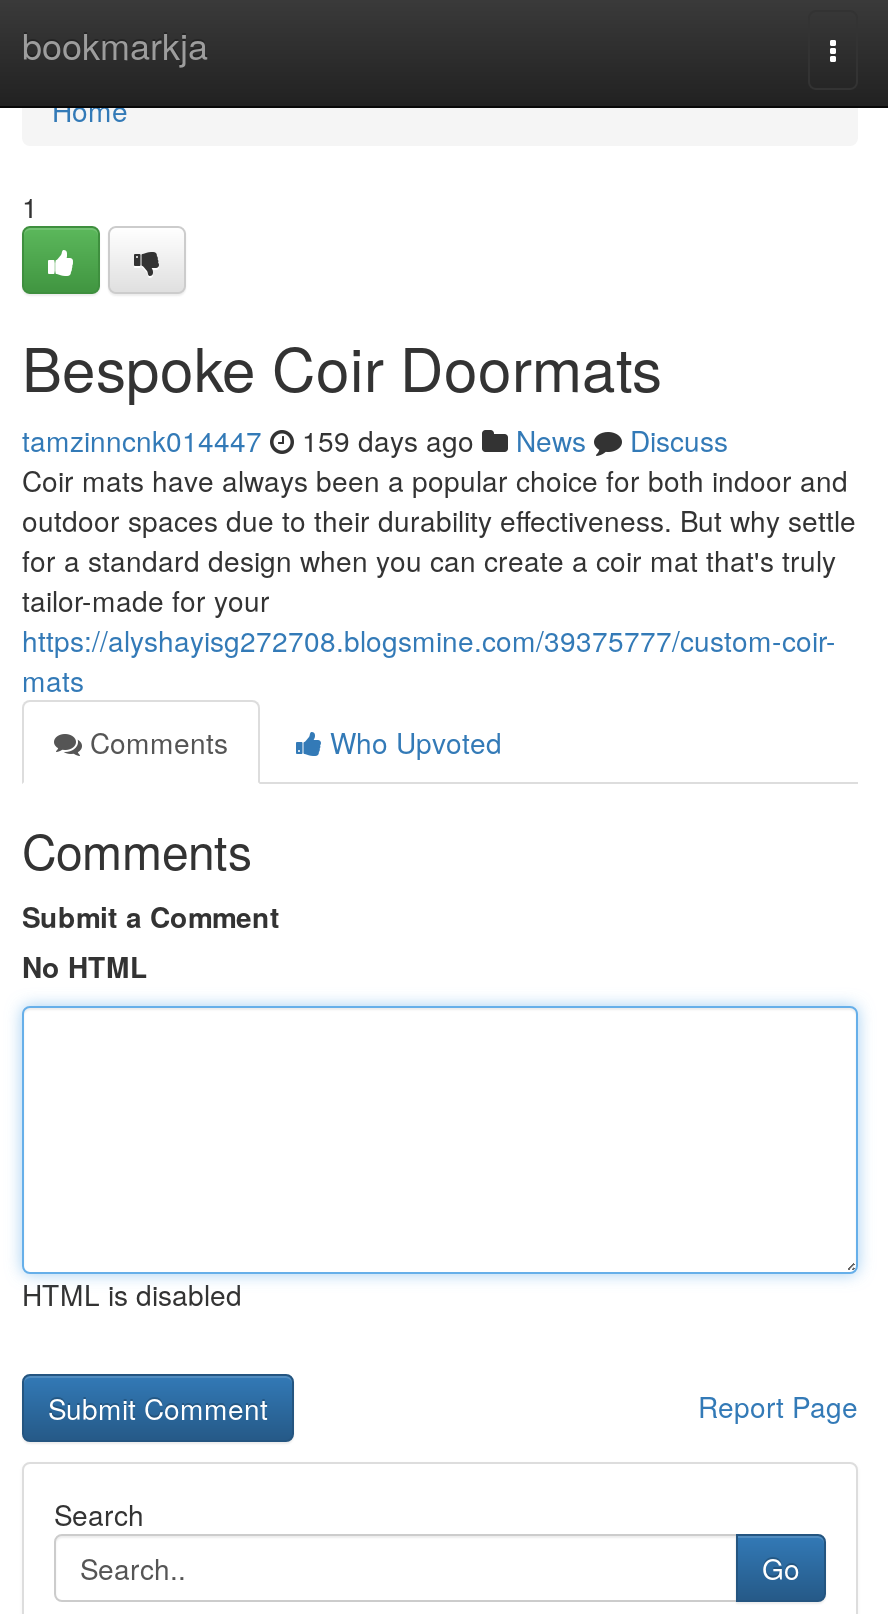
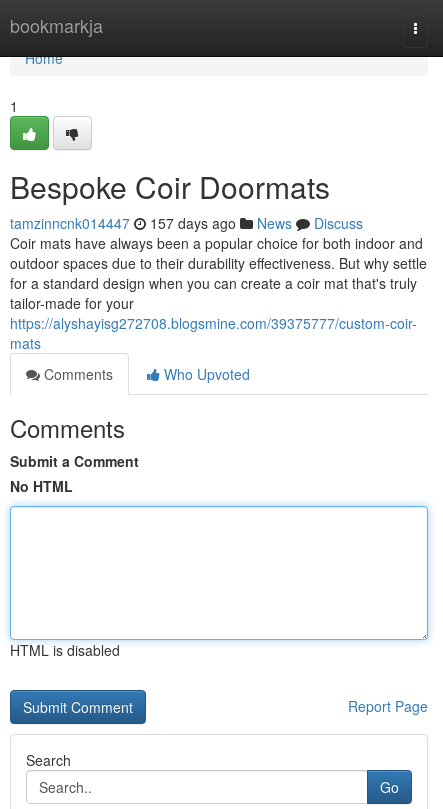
- tamzinncnk014447 159 days ago News Discuss
+ tamzinncnk014447 157 days ago News Discuss
